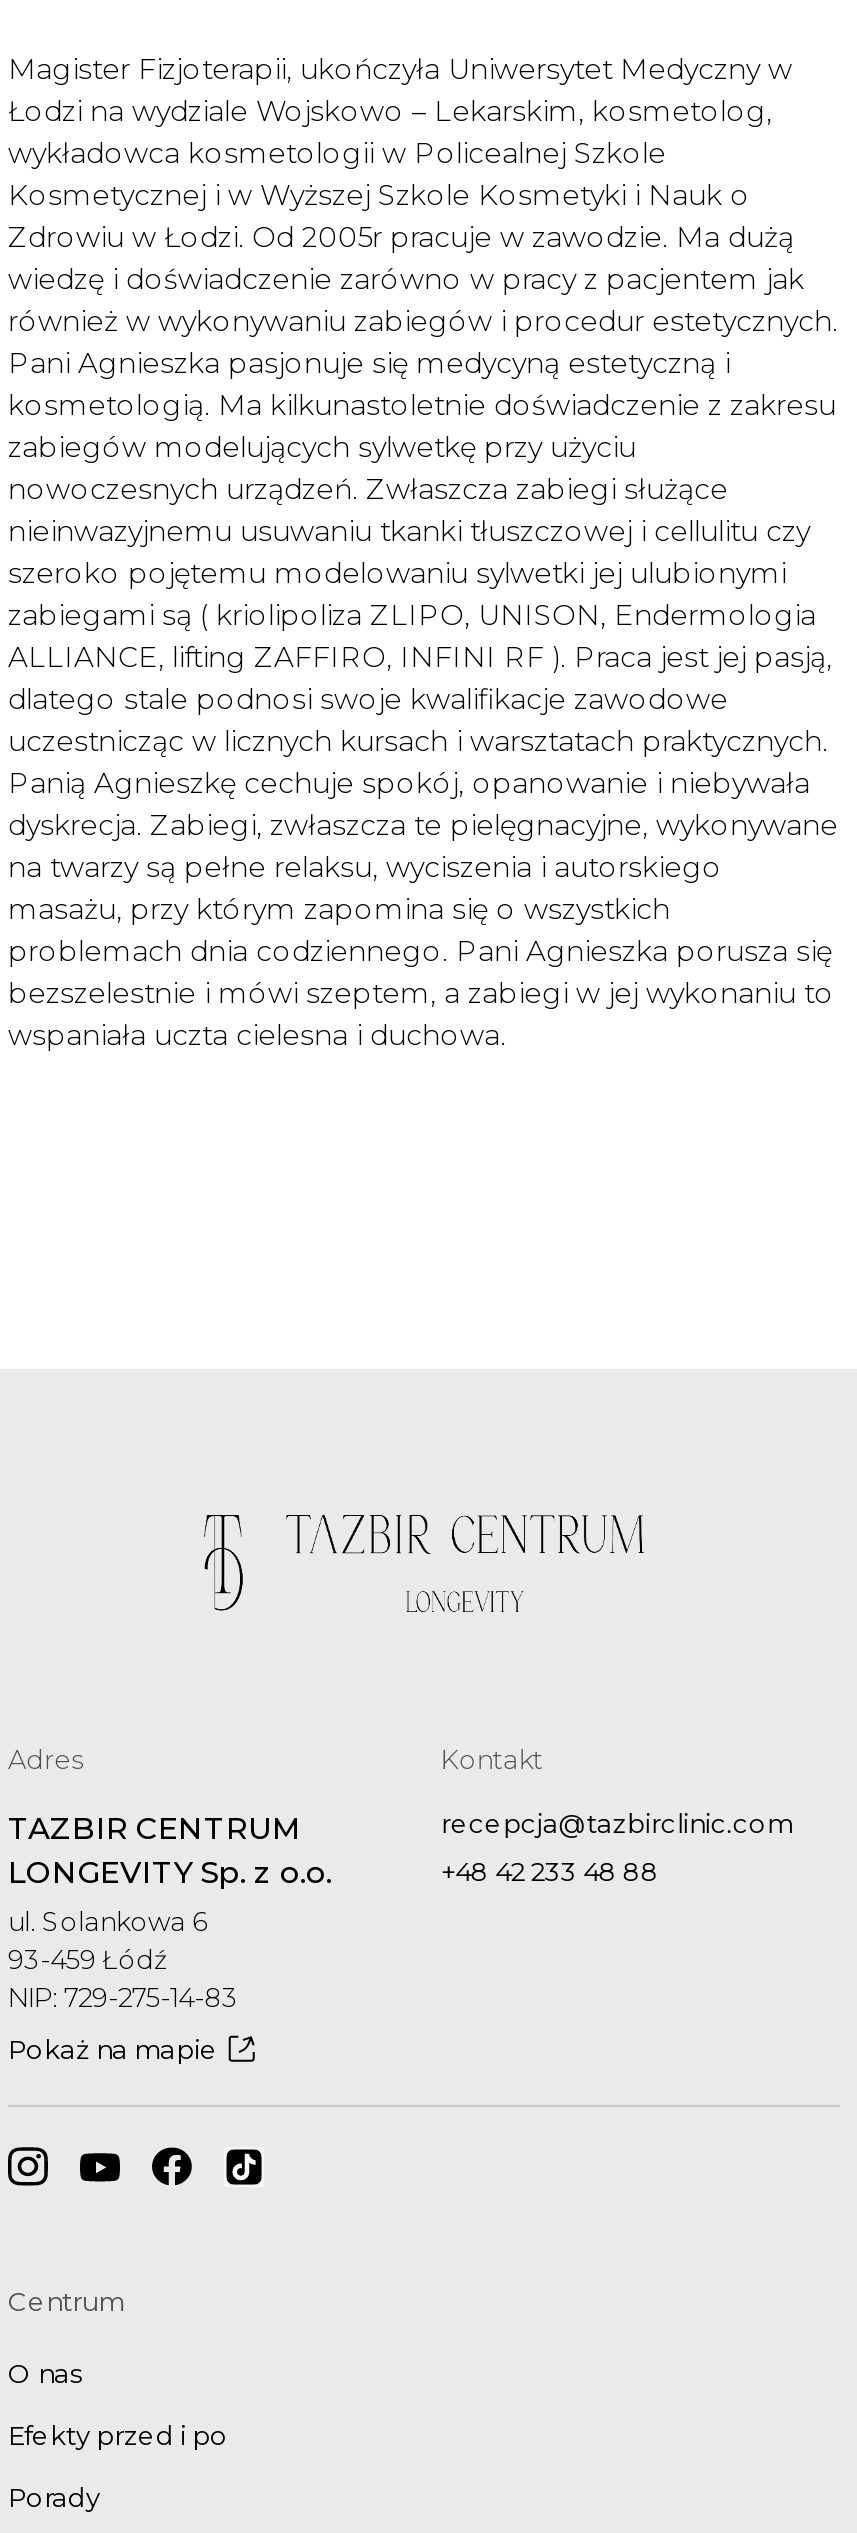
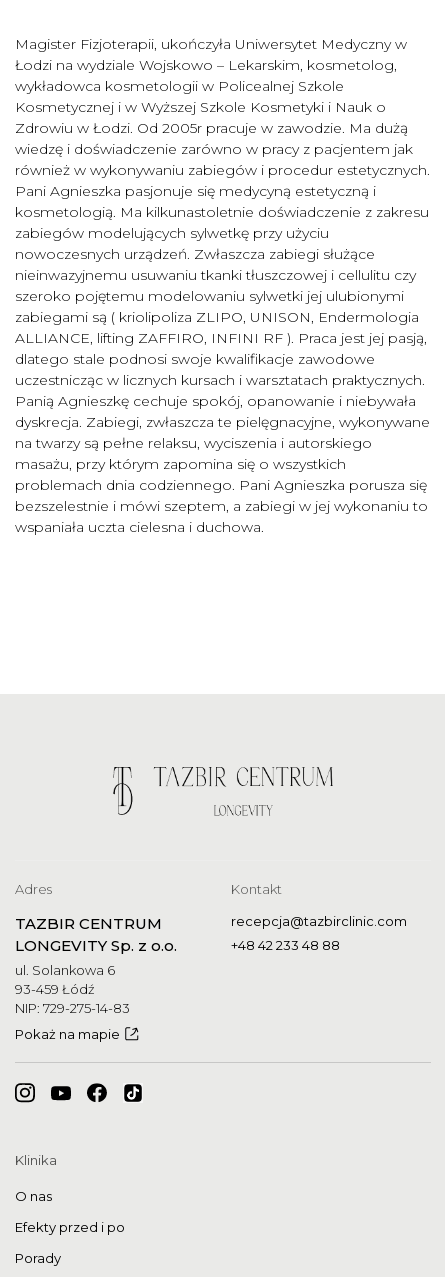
- Centrum
+ Klinika
